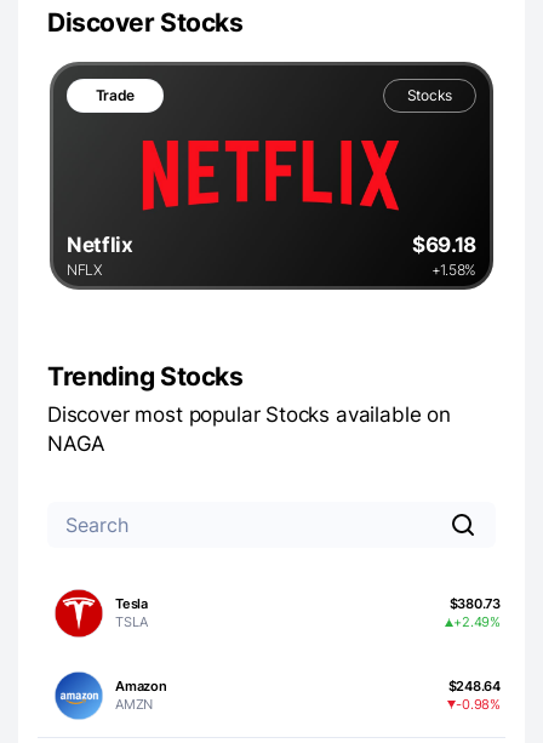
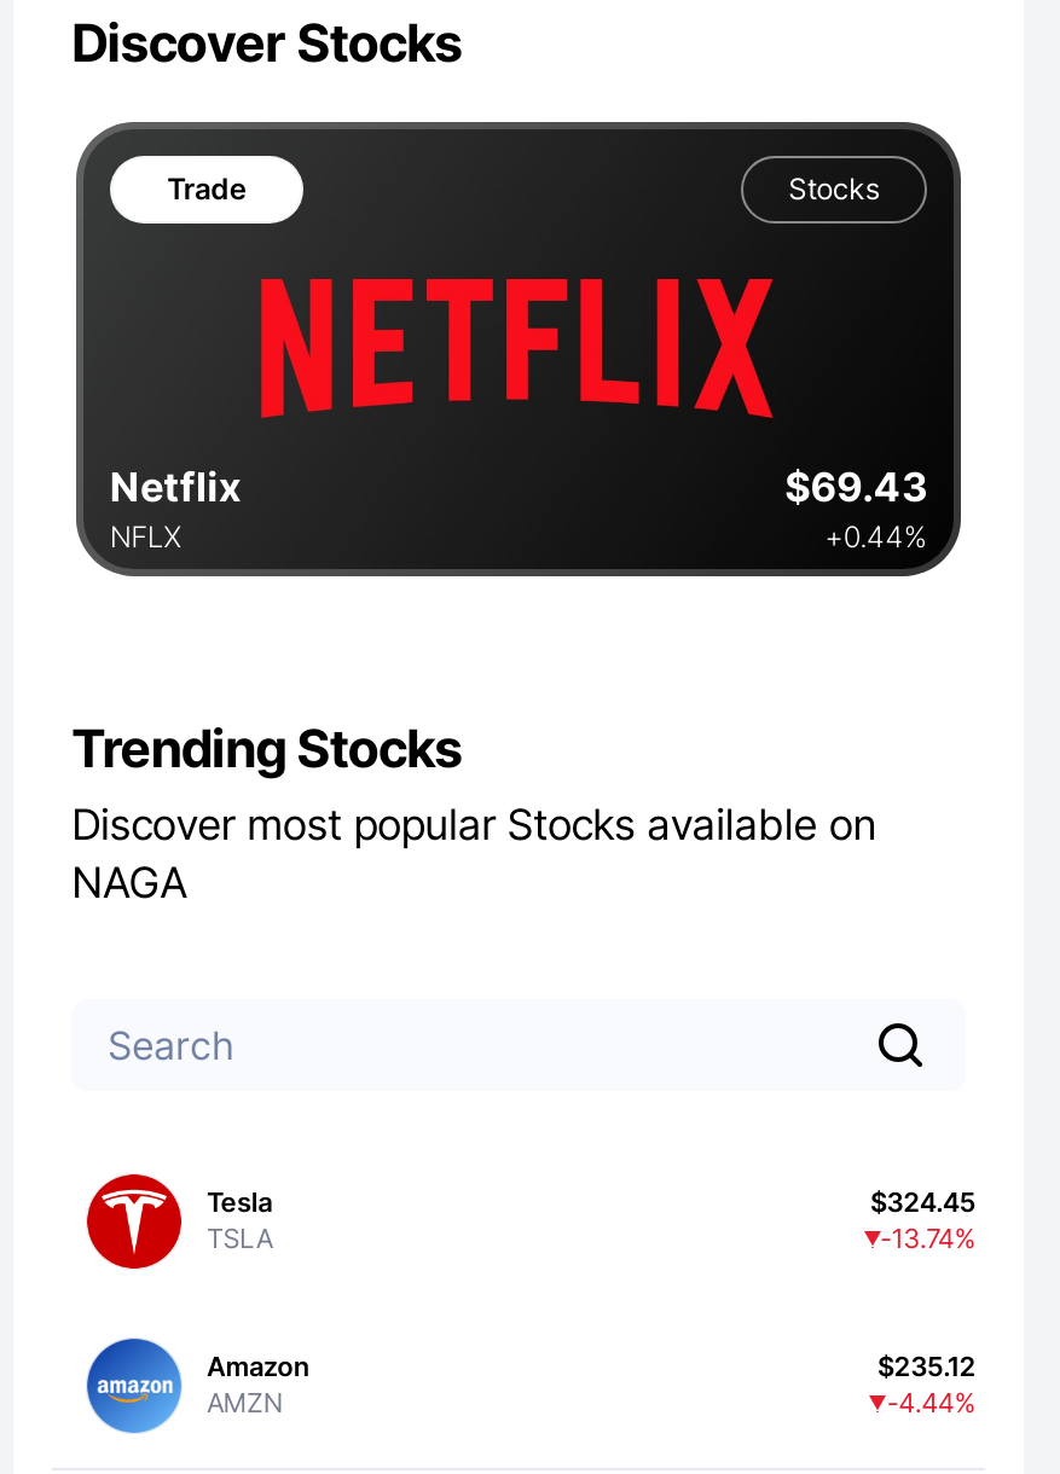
- $69.18
+ $69.43

- +1.58%
+ +0.44%

- $380.73
+ $324.45

- +2.49%
+ -13.74%

- $248.64
+ $235.12

- -0.98%
+ -4.44%
